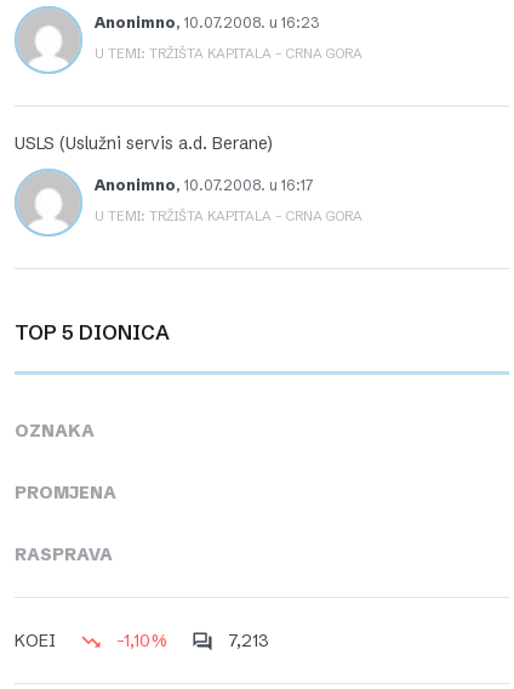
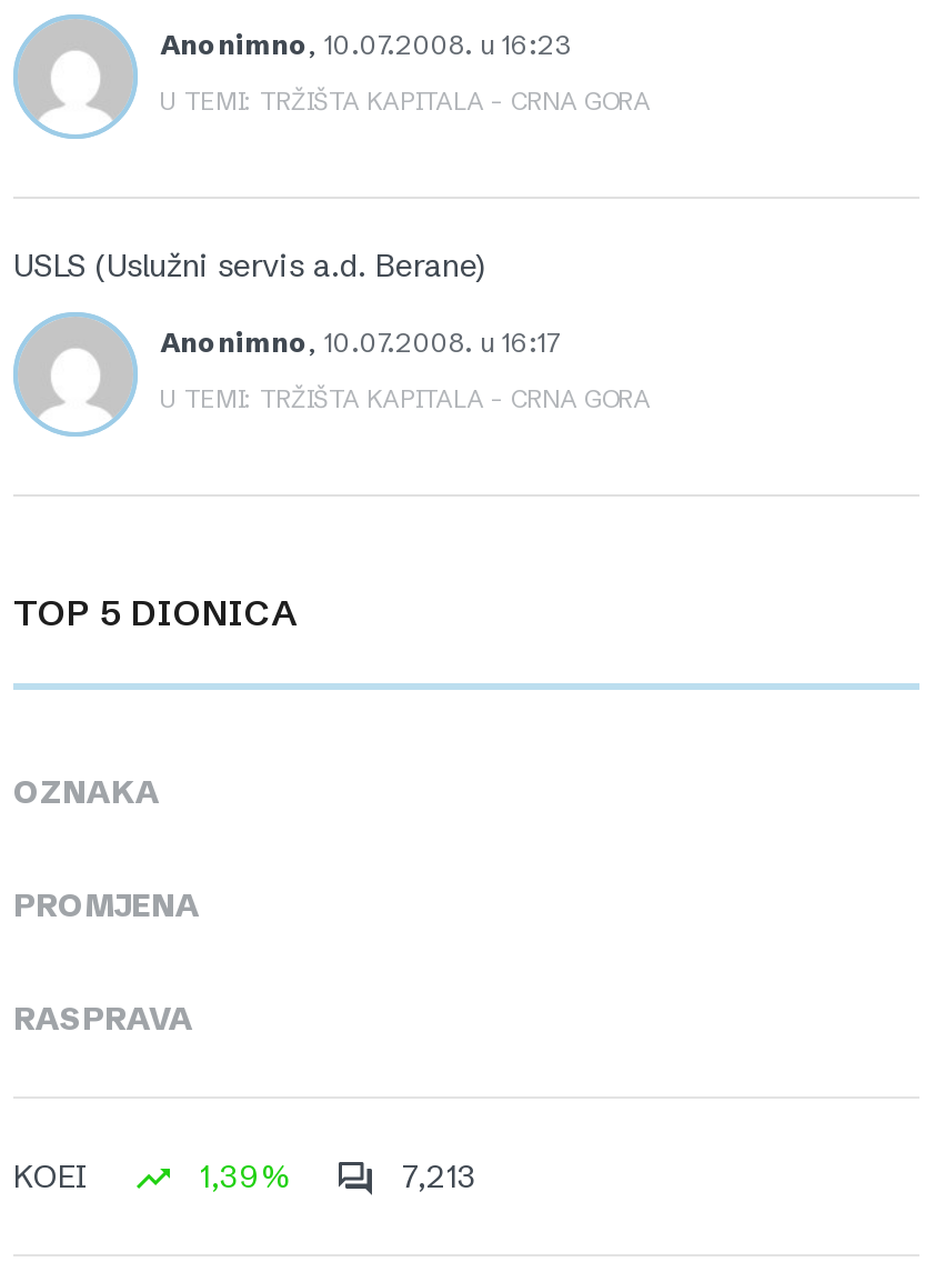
- -1,10%
+ 1,39%
